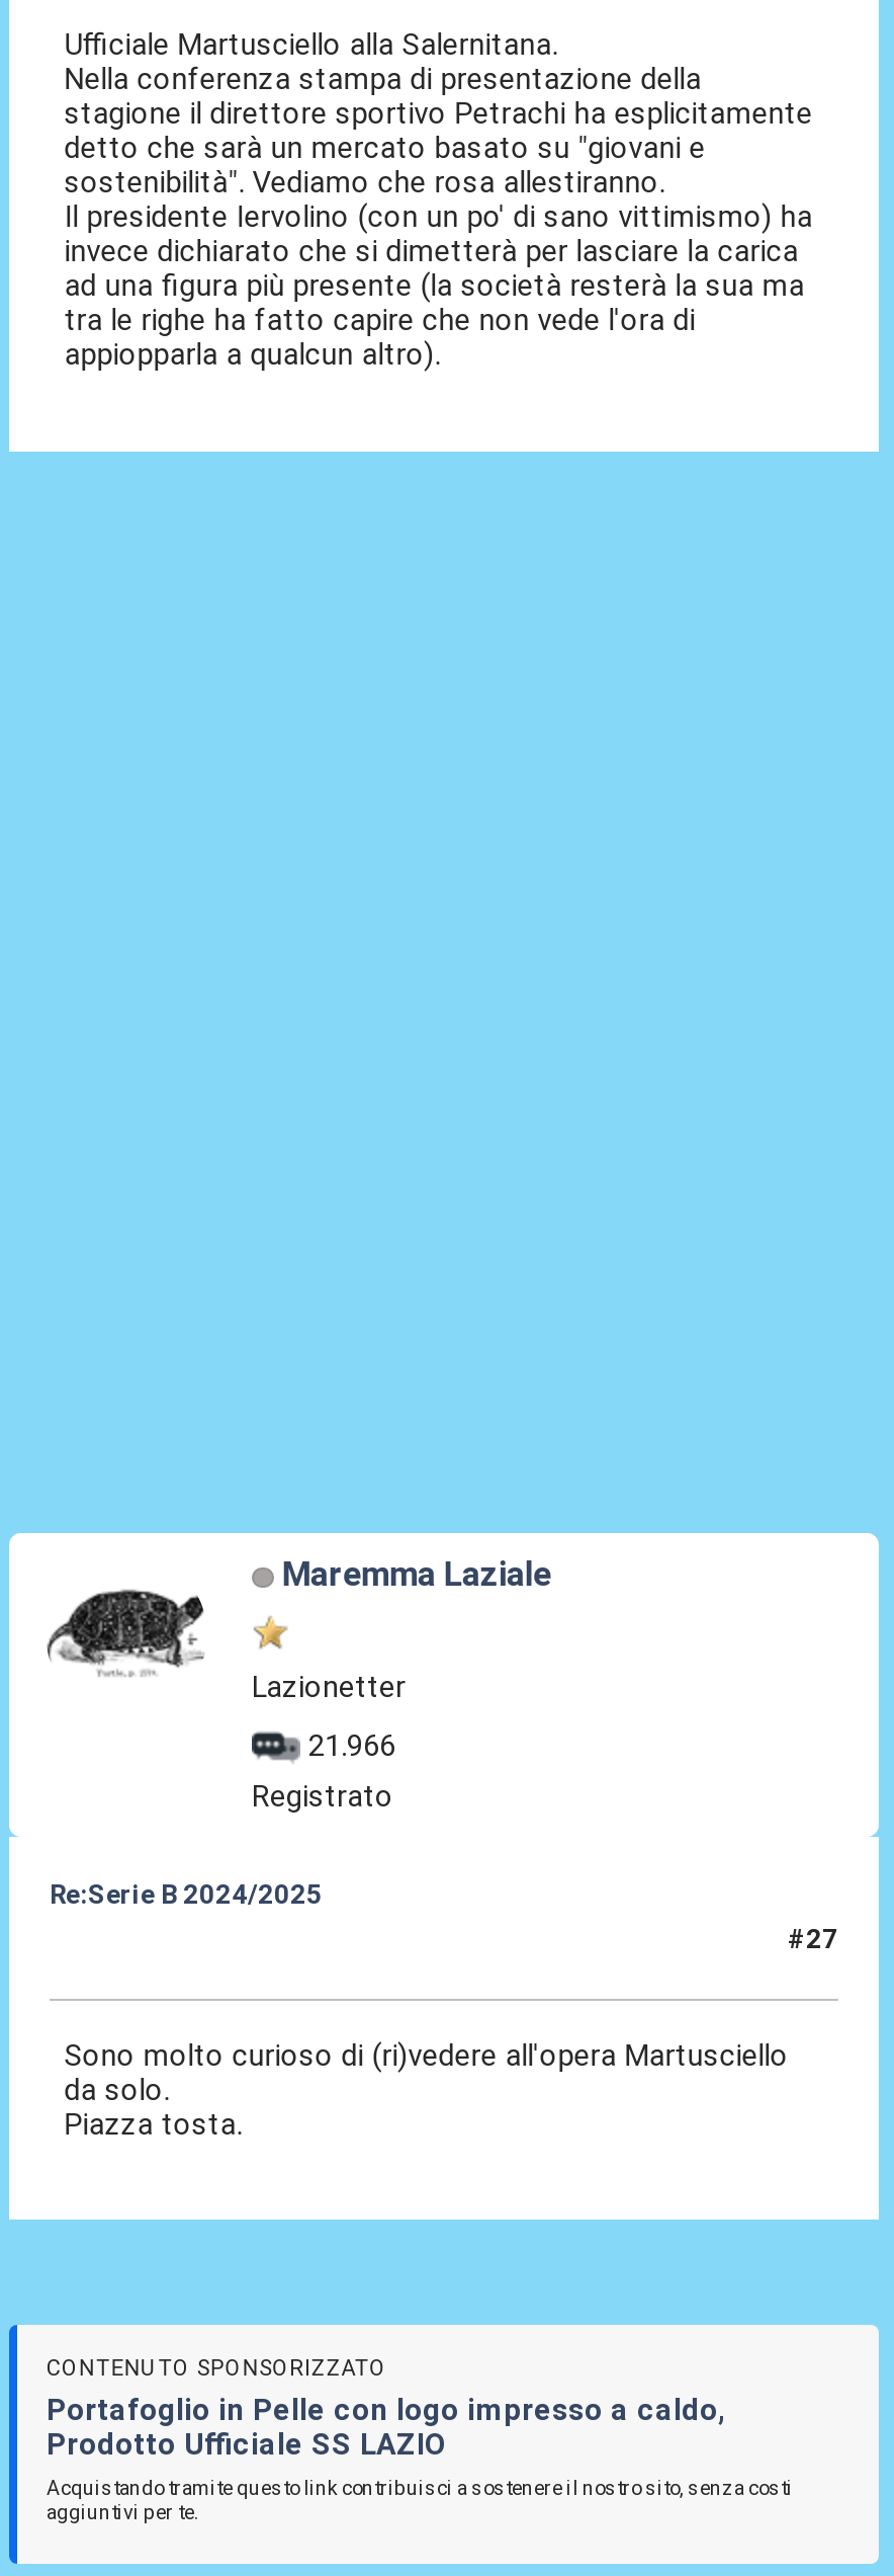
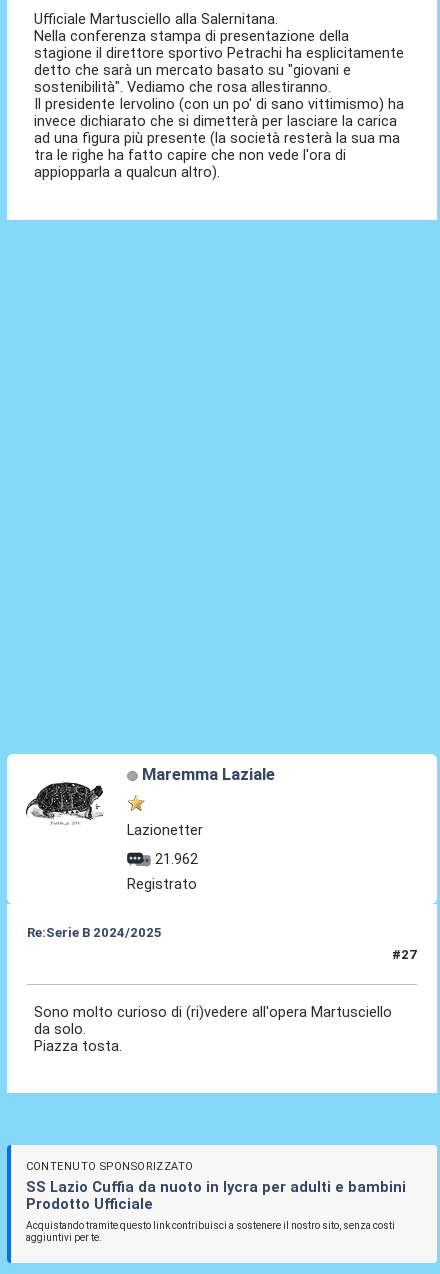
- 21.966
+ 21.962

- Portafoglio in Pelle con logo impresso a caldo,
- Prodotto Ufficiale SS LAZIO
+ SS Lazio Cuffia da nuoto in lycra per adulti e bambini
+ Prodotto Ufficiale
